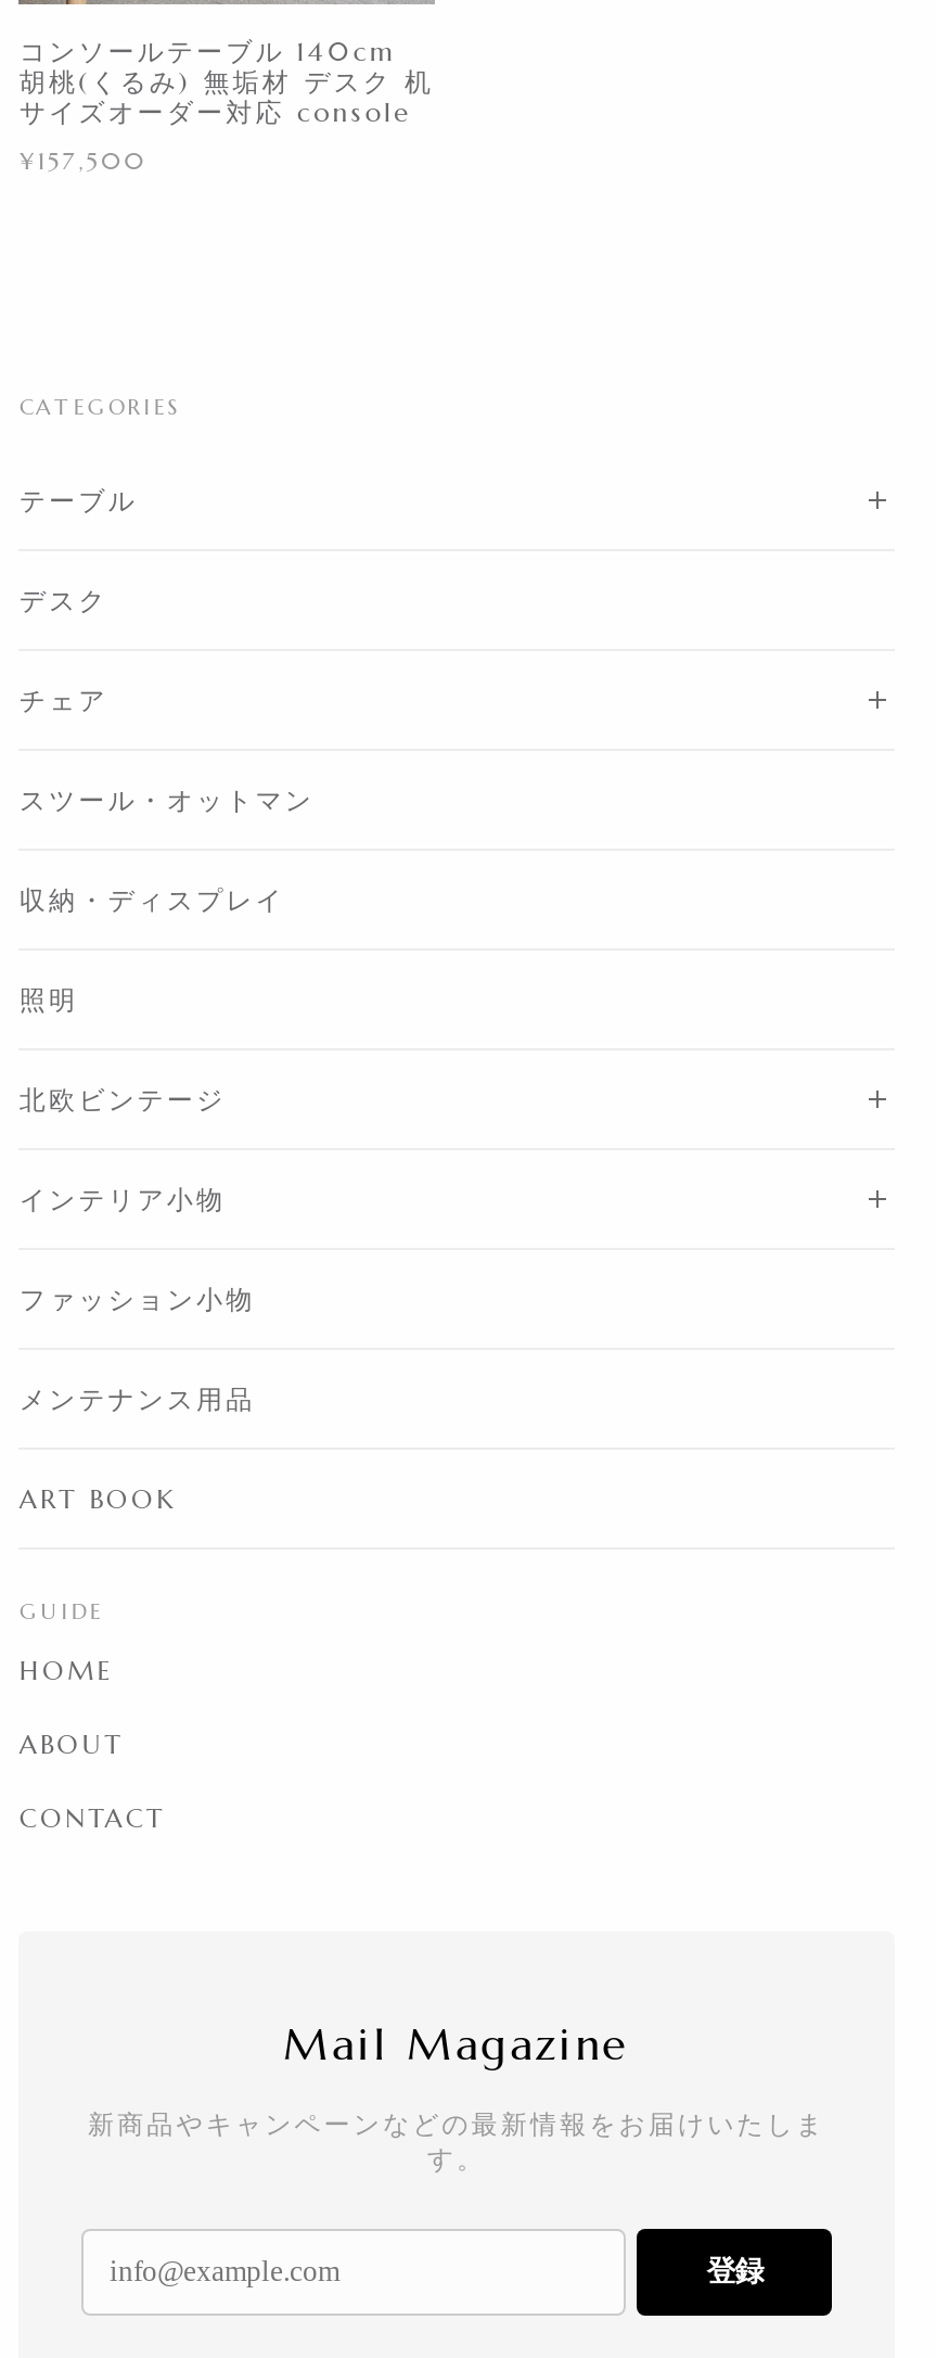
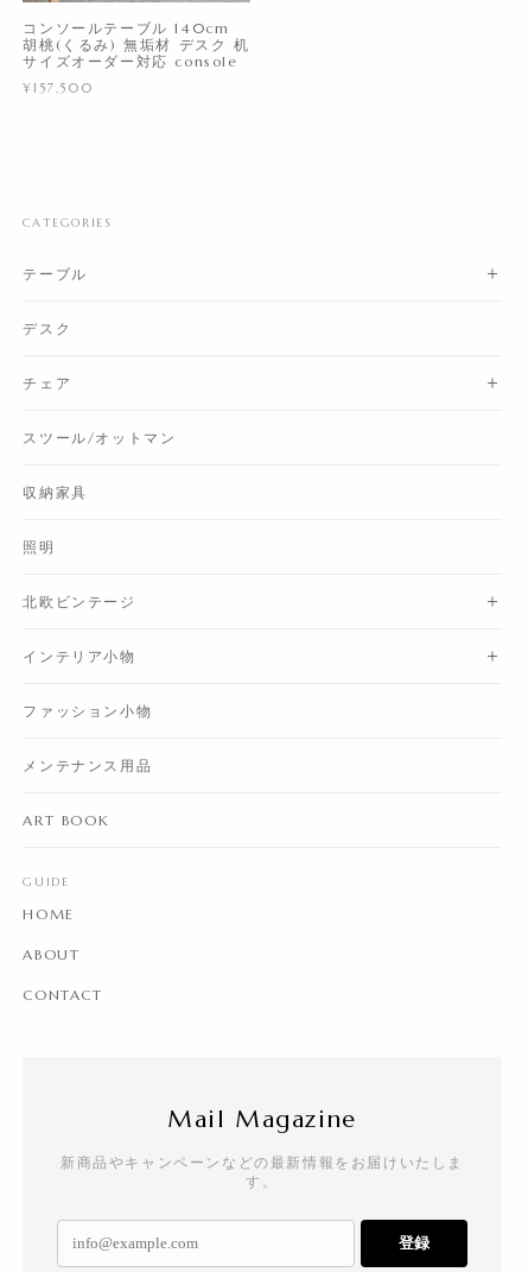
- スツール・オットマン
+ スツール/オットマン

- 収納・ディスプレイ
+ 収納家具
